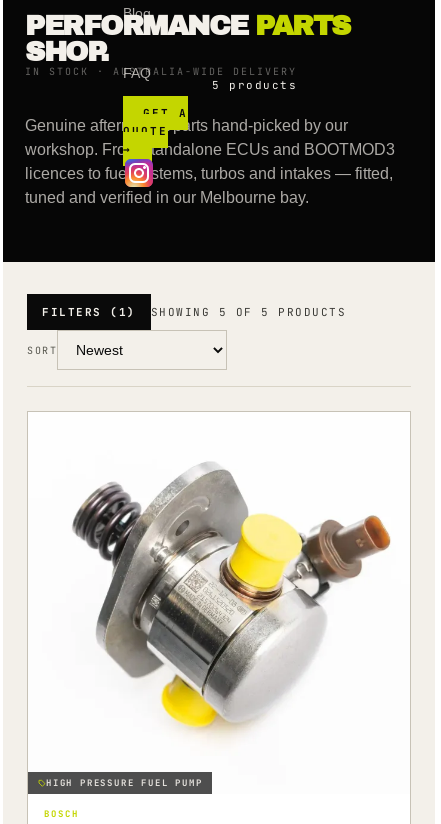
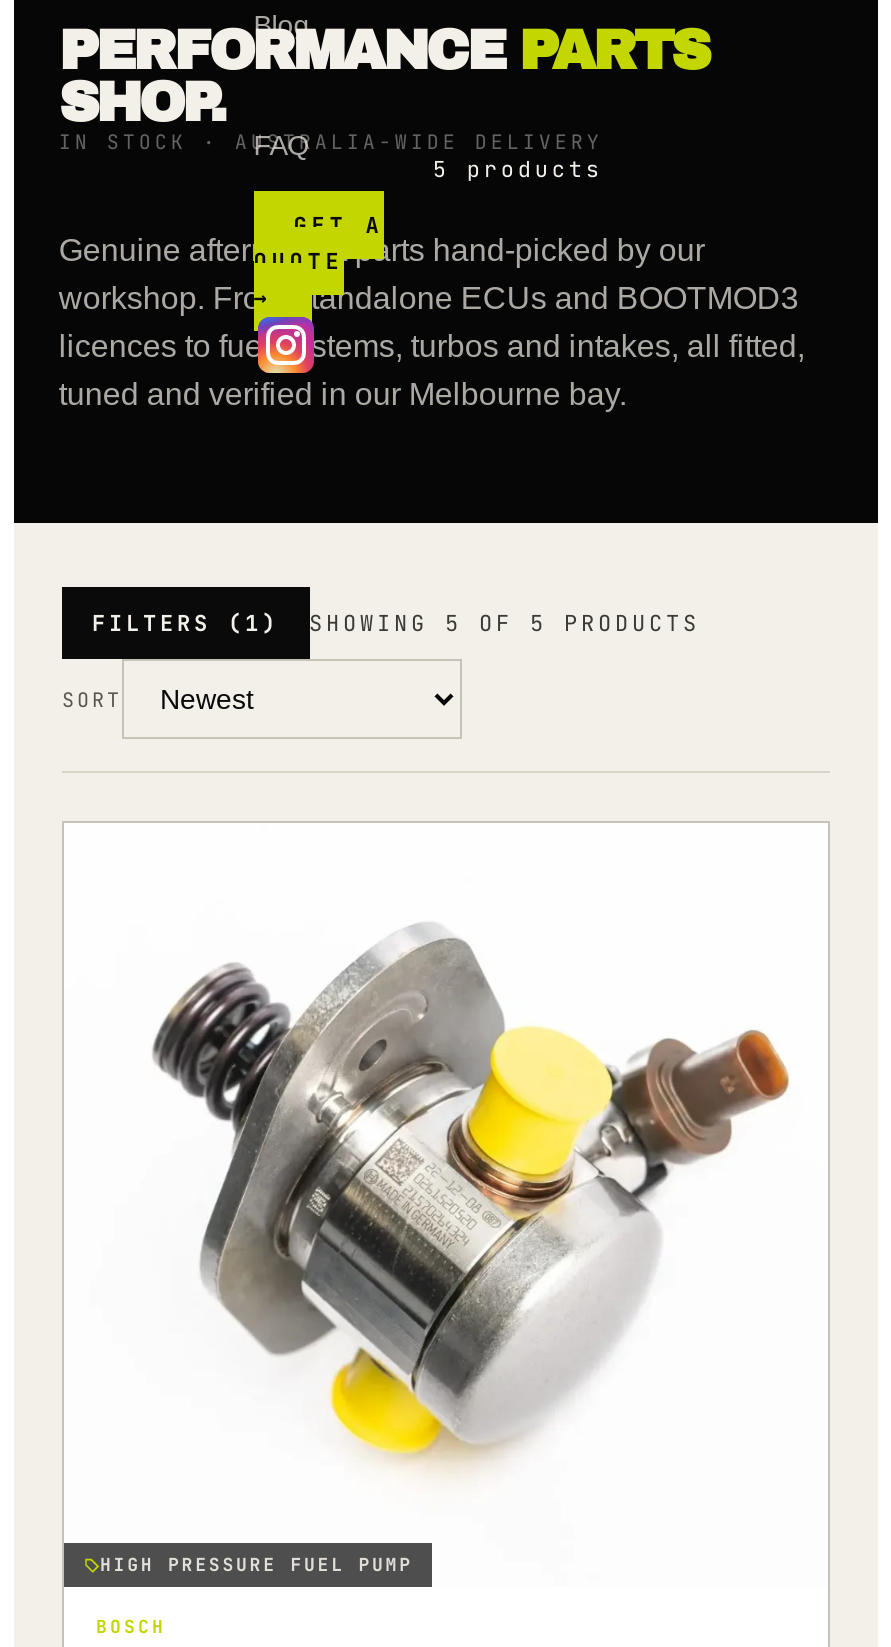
- licences to fuel systems, turbos and intakes — fitted,
+ licences to fuel systems, turbos and intakes, all fitted,
